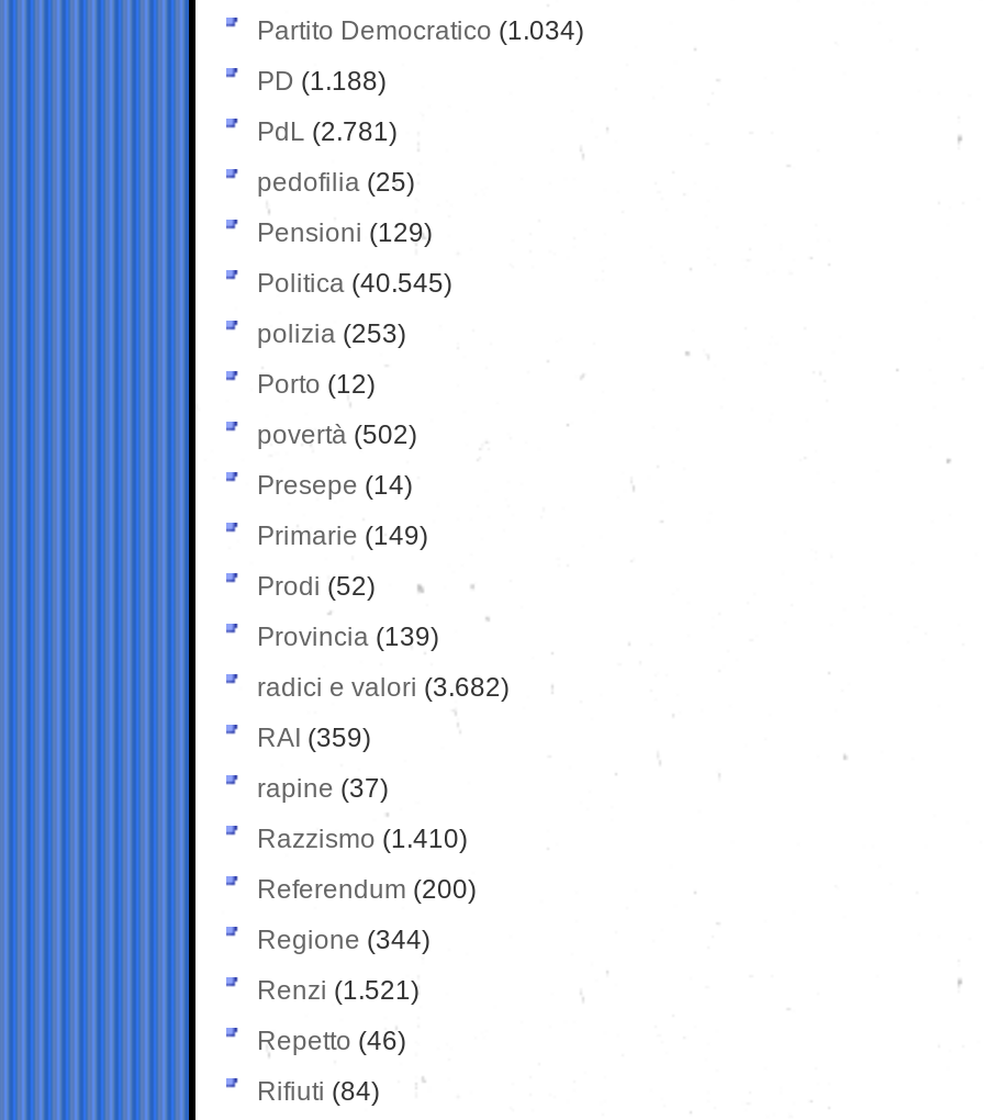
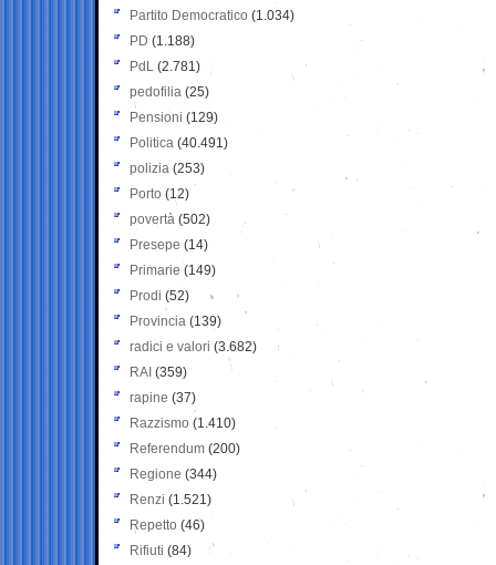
- Politica (40.545)
+ Politica (40.491)
